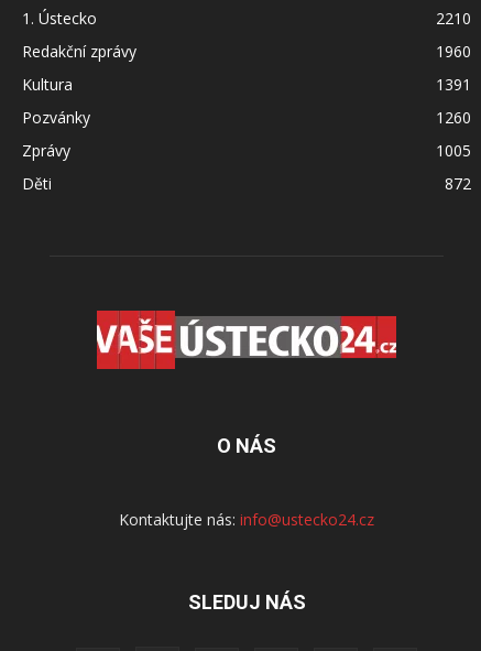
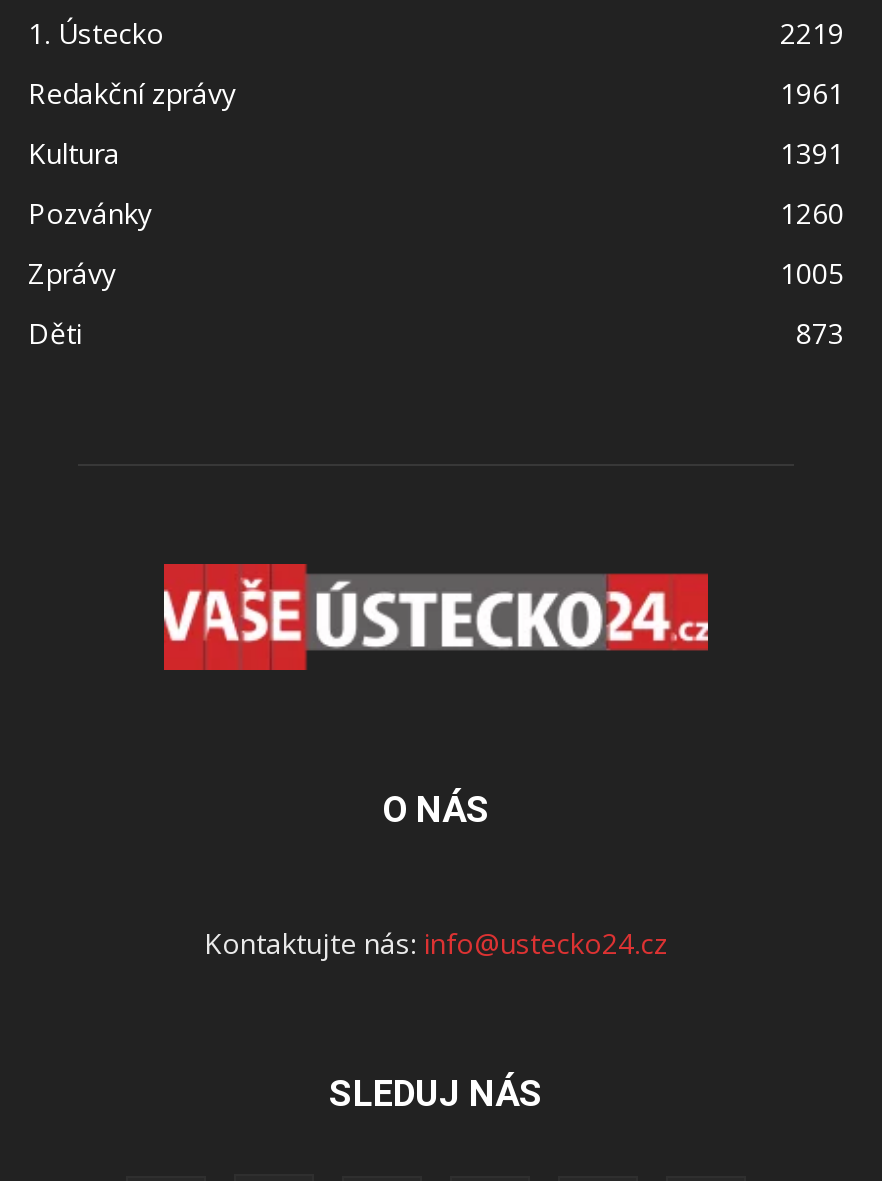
- 2210
+ 2219

- 1960
+ 1961

- 872
+ 873
